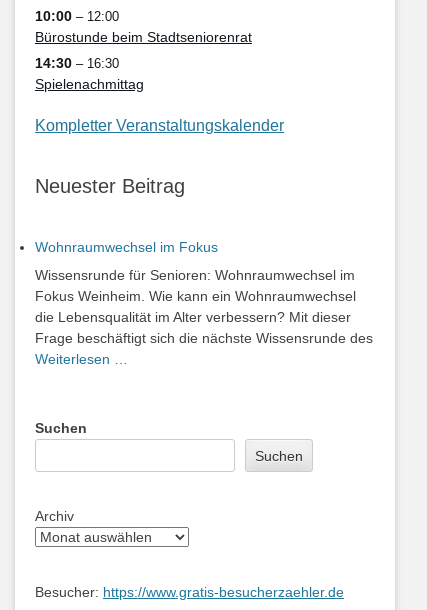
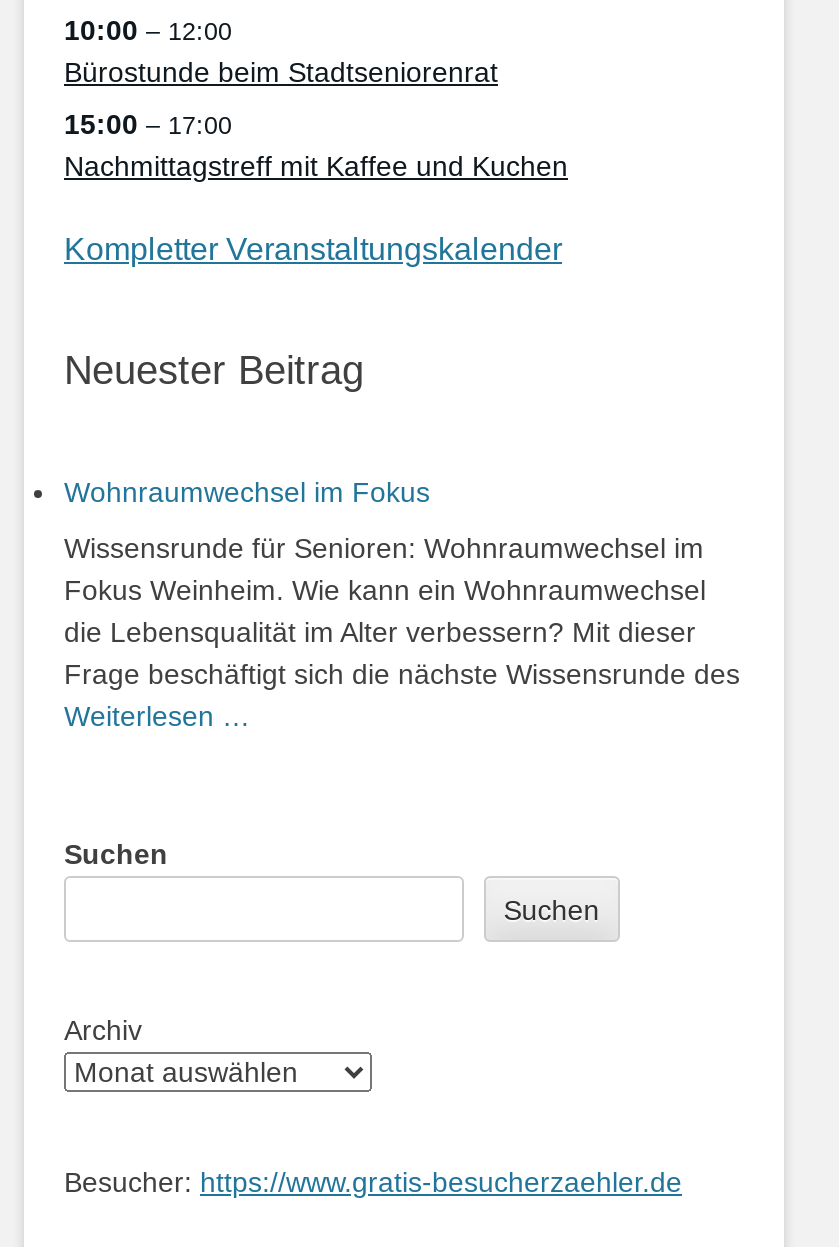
- 14:30 – 16:30
- Spielenachmittag
+ 15:00 – 17:00
+ Nachmittagstreff mit Kaffee und Kuchen
